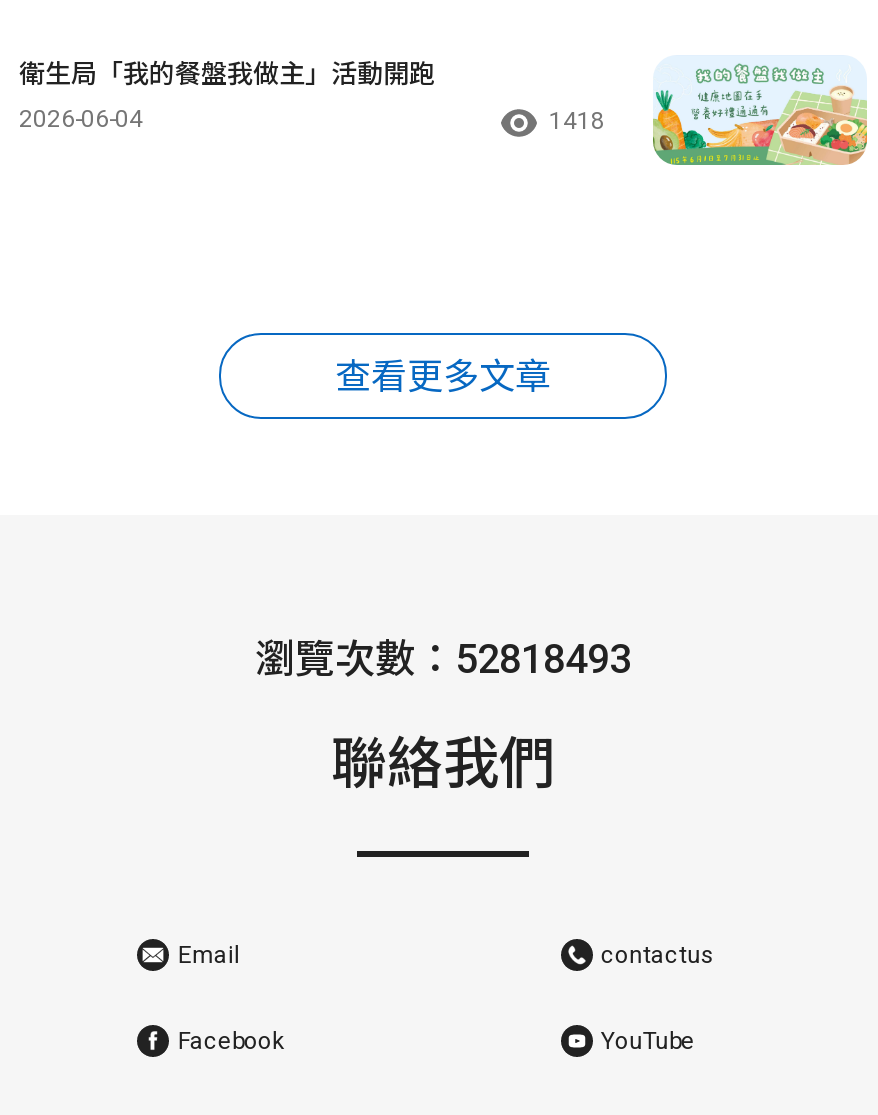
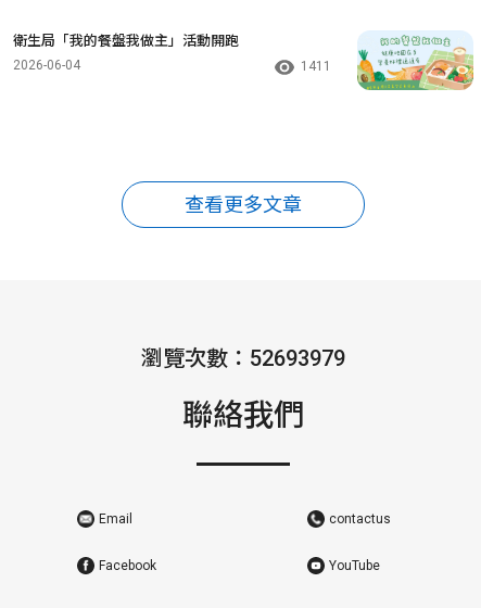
- 1418
+ 1411

- 瀏覽次數：52818493
+ 瀏覽次數：52693979
